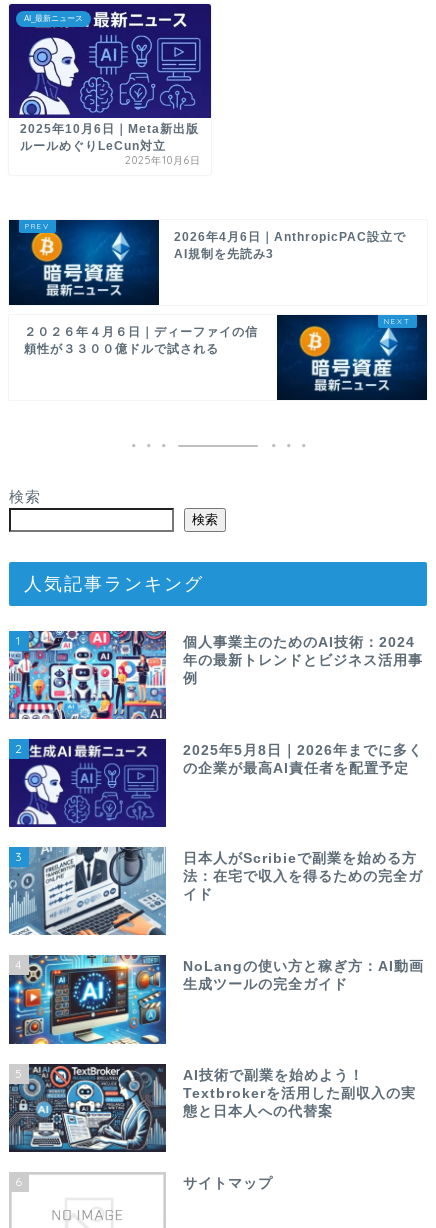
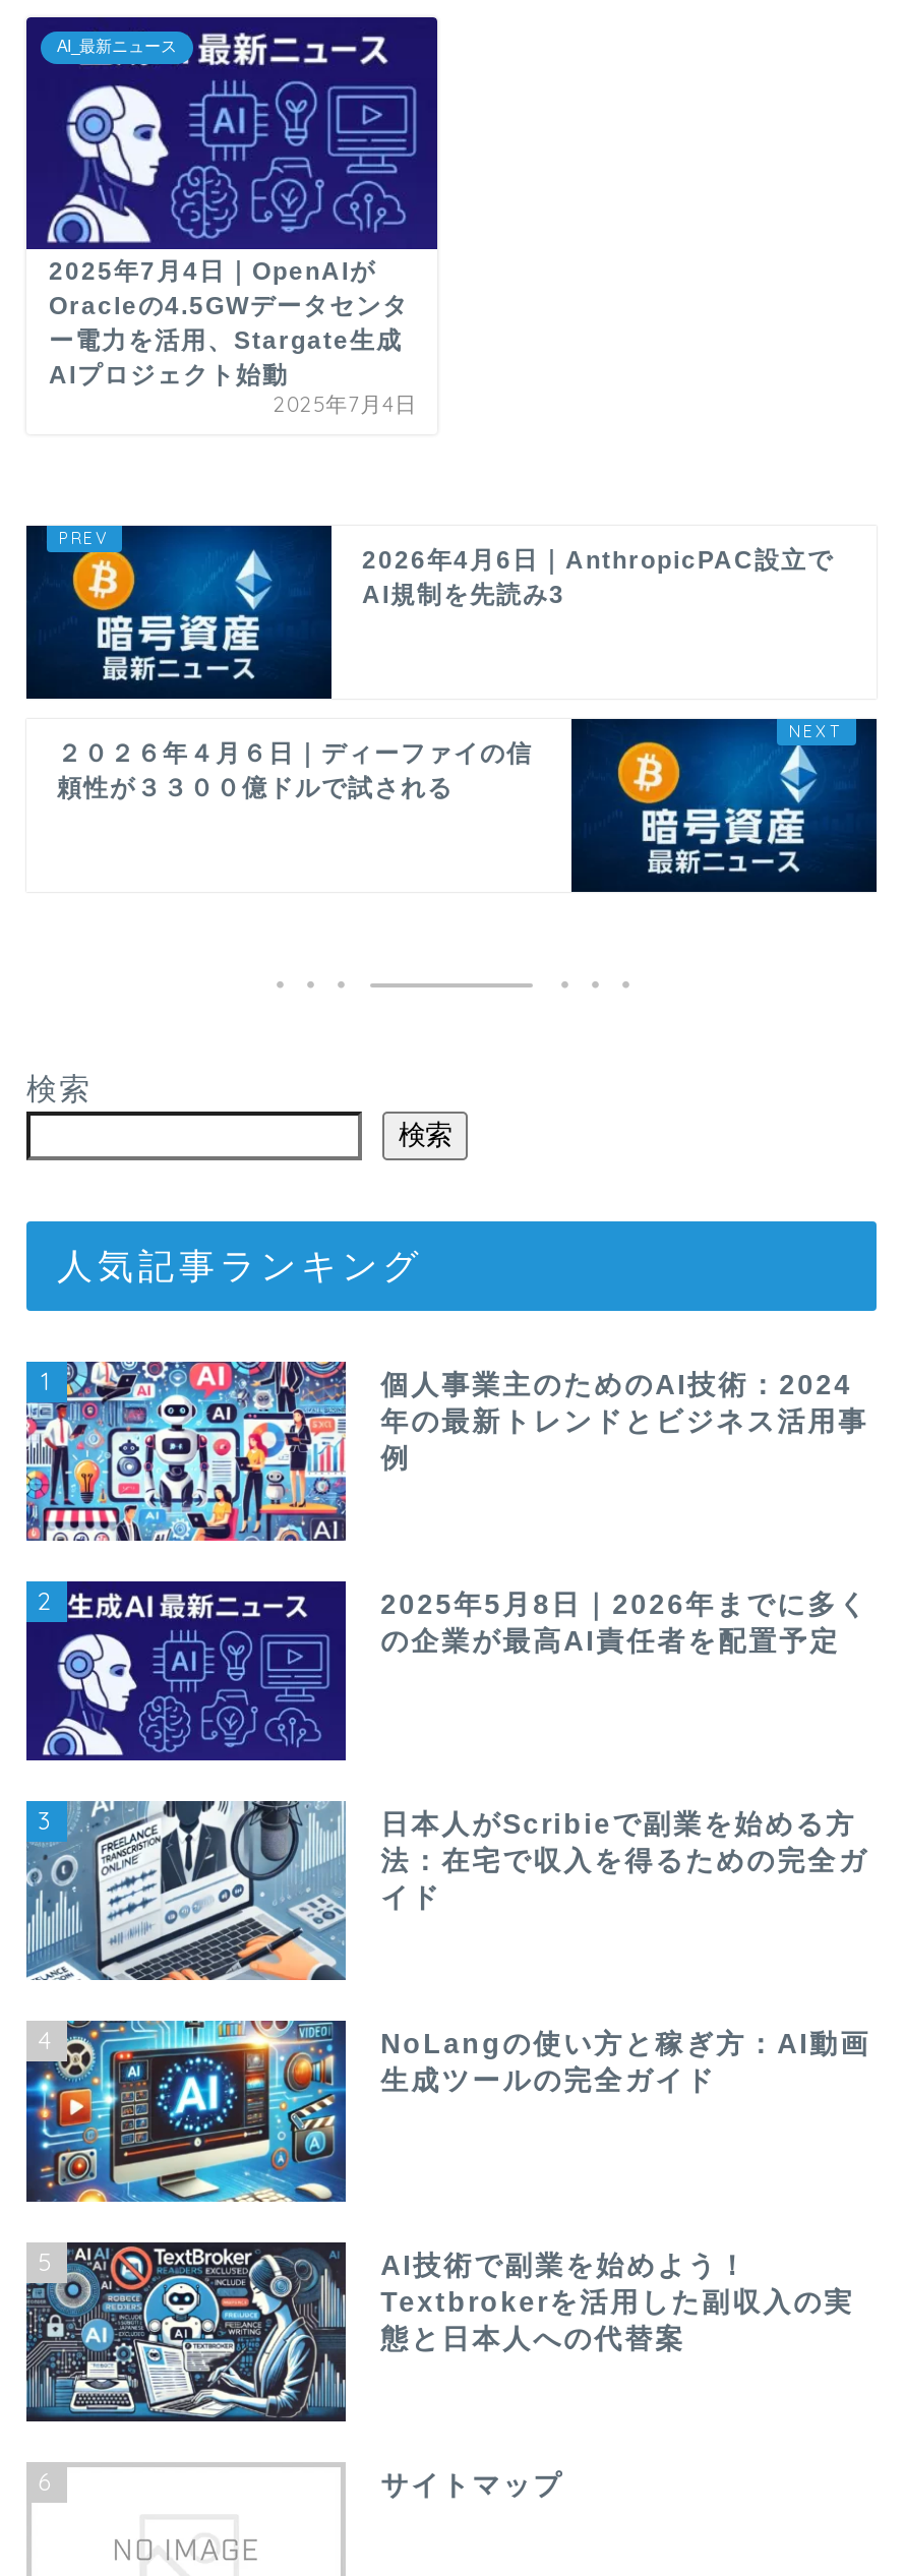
- 2025年10月6日｜Meta新出版
- ルールめぐりLeCun対立
- 2025年10月6日
+ 2025年7月4日｜OpenAIが
+ Oracleの4.5GWデータセンタ
+ ー電力を活用、Stargate生成
+ AIプロジェクト始動
+ 2025年7月4日
